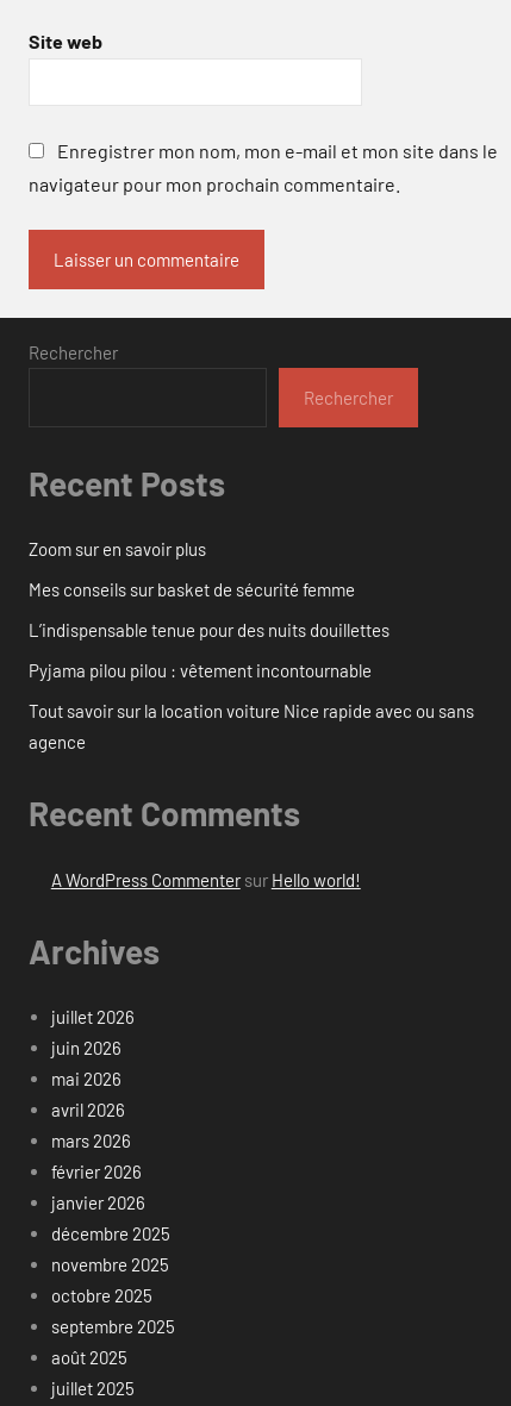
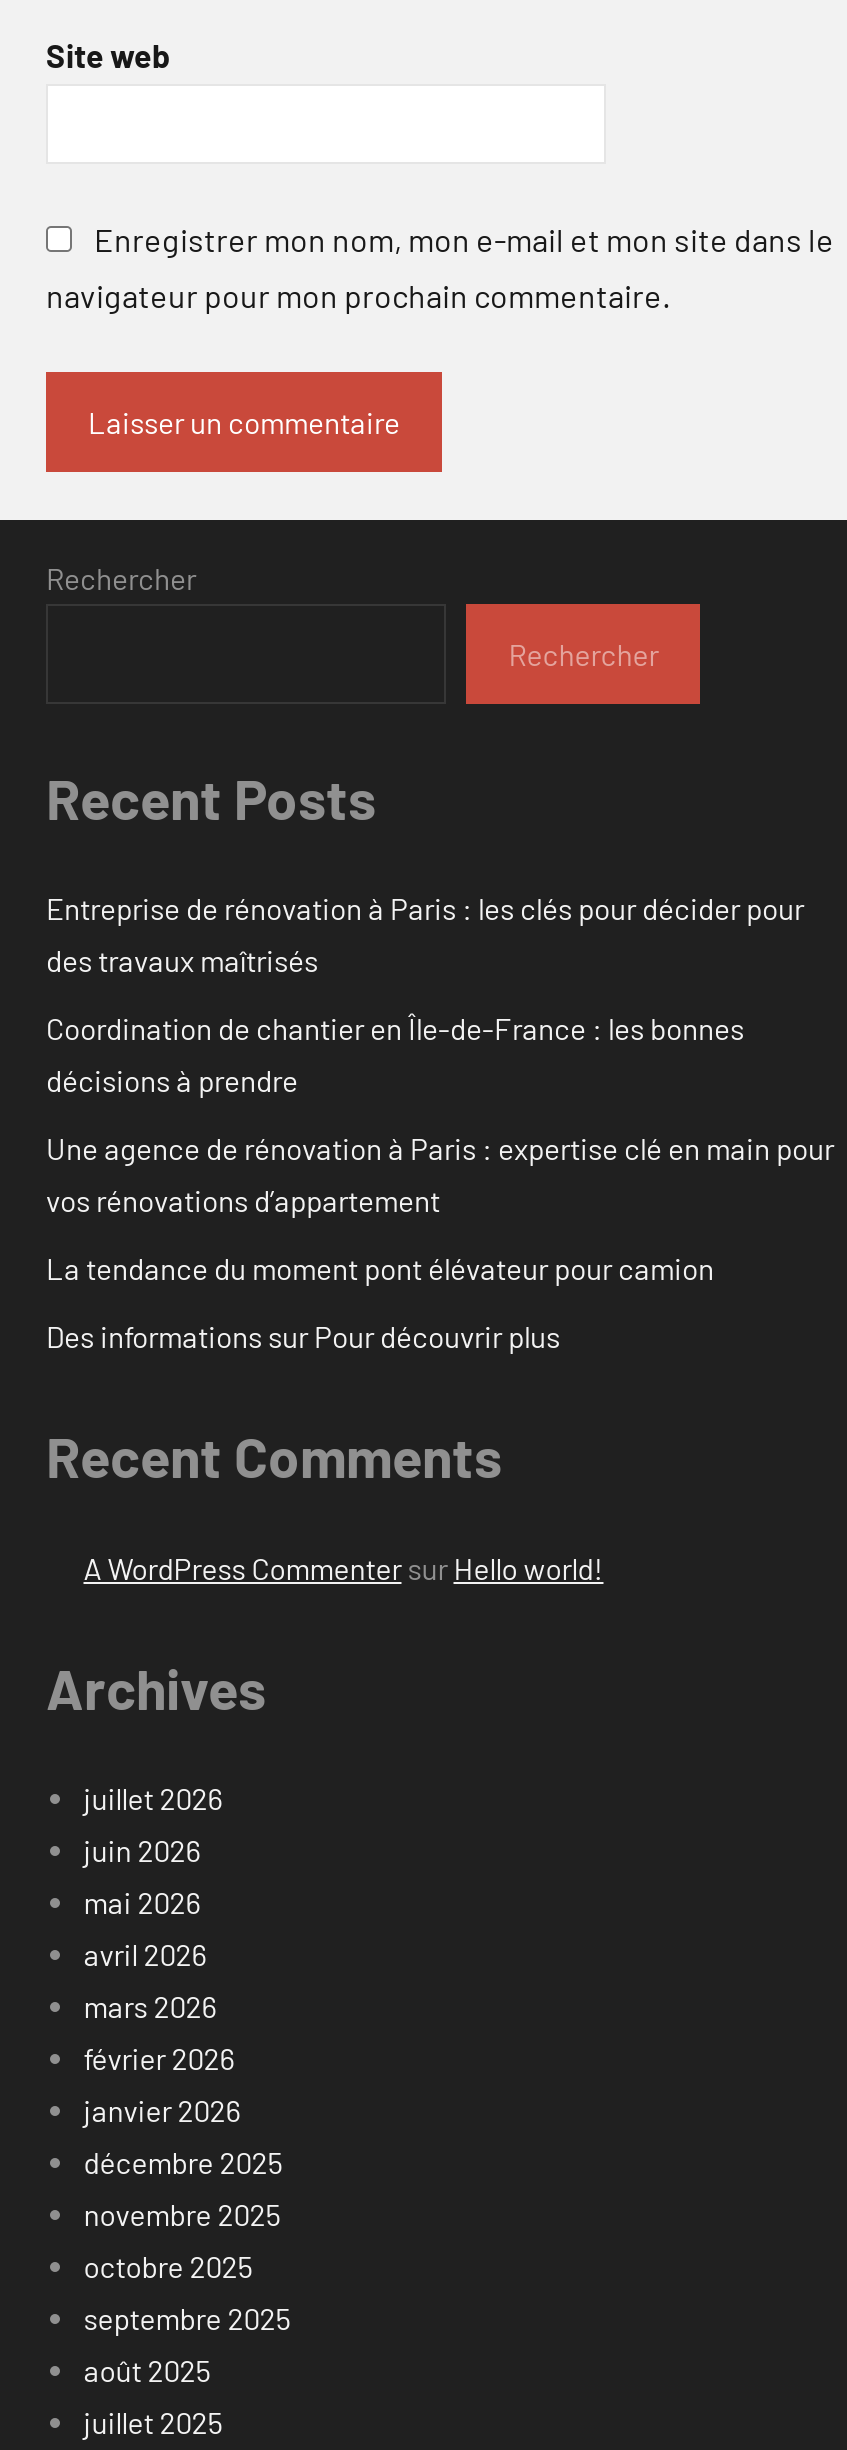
- Zoom sur en savoir plus
+ Entreprise de rénovation à Paris : les clés pour décider pour
+ des travaux maîtrisés

- Mes conseils sur basket de sécurité femme
+ Coordination de chantier en Île-de-France : les bonnes
+ décisions à prendre

- L’indispensable tenue pour des nuits douillettes
+ Une agence de rénovation à Paris : expertise clé en main pour
+ vos rénovations d’appartement

- Pyjama pilou pilou : vêtement incontournable
+ La tendance du moment pont élévateur pour camion

- Tout savoir sur la location voiture Nice rapide avec ou sans
- agence
+ Des informations sur Pour découvrir plus
